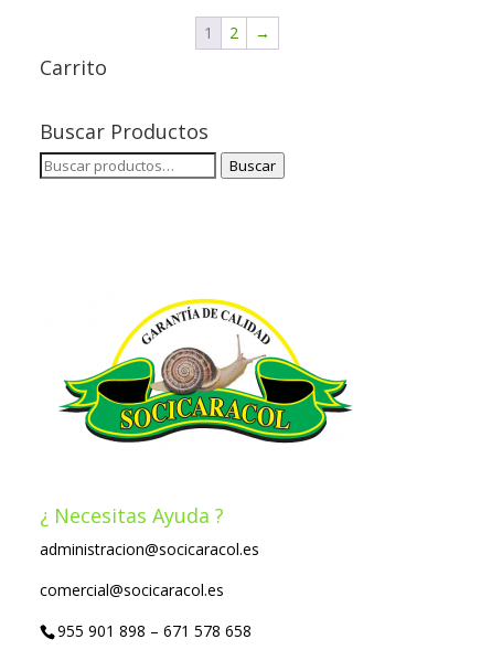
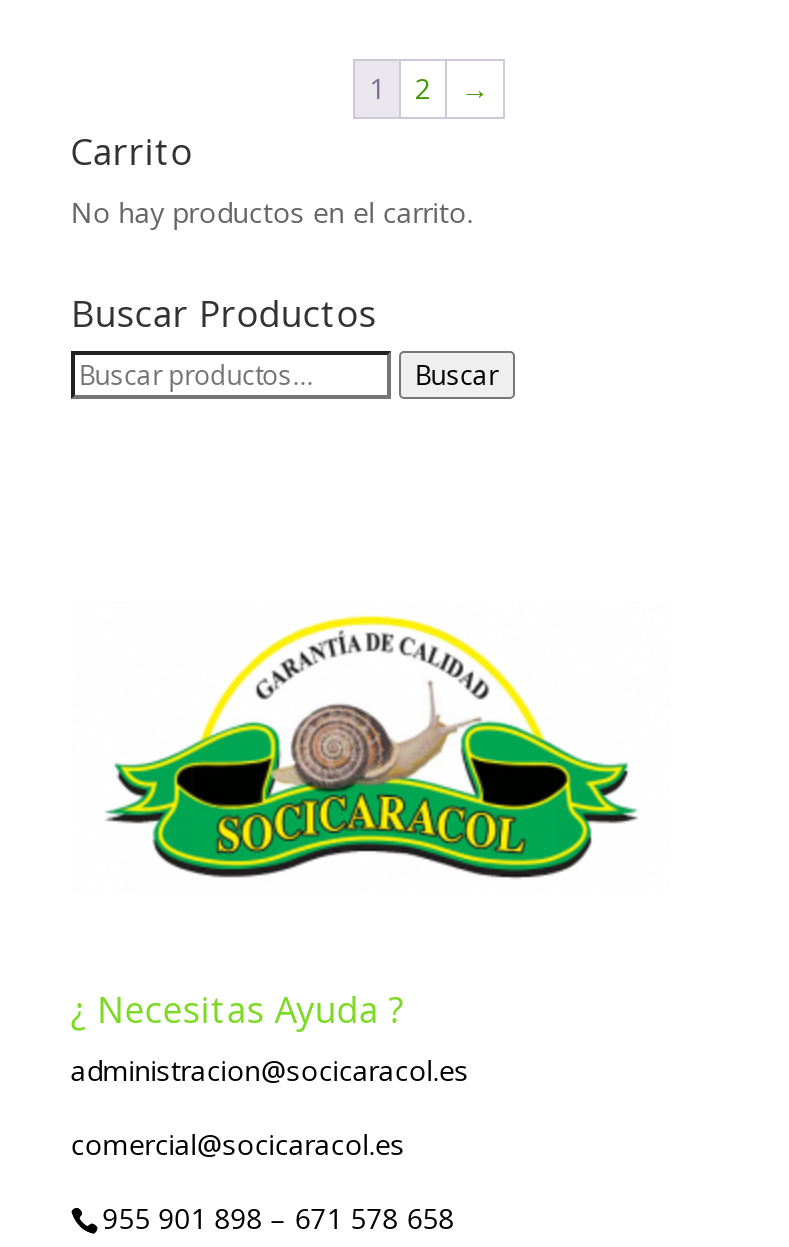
+ No hay productos en el carrito.
